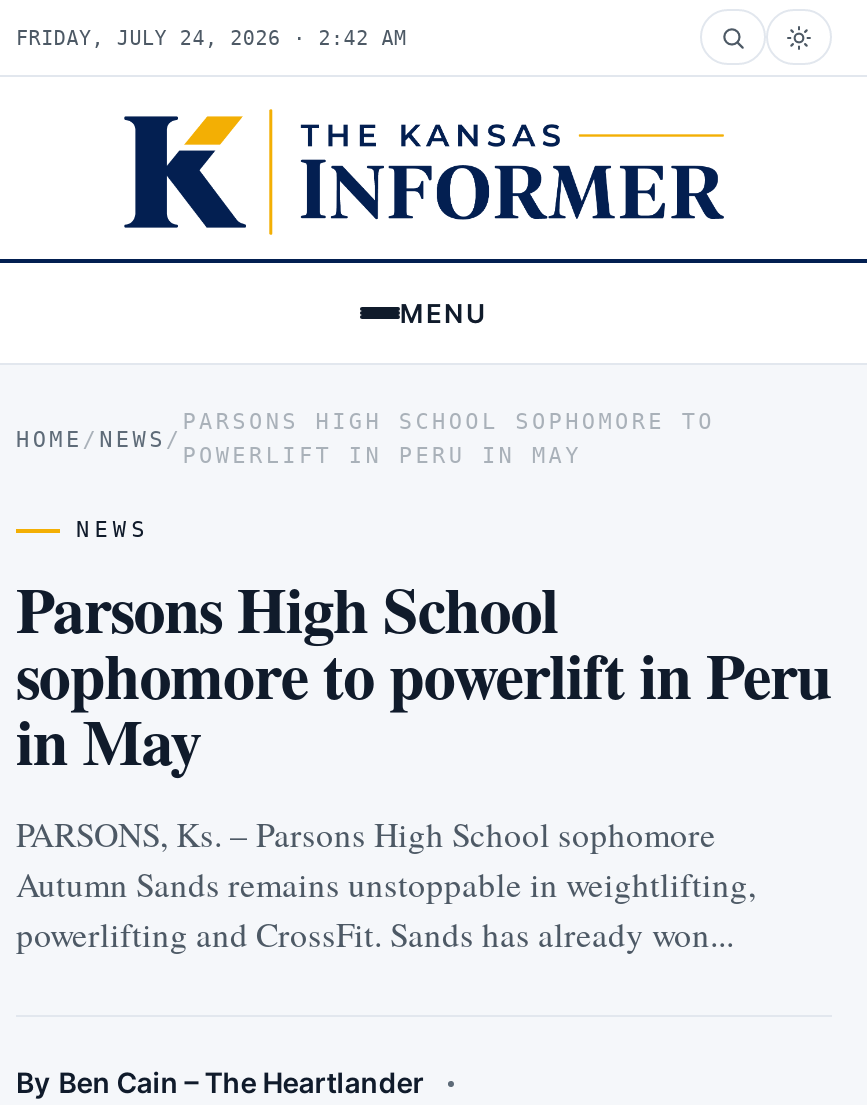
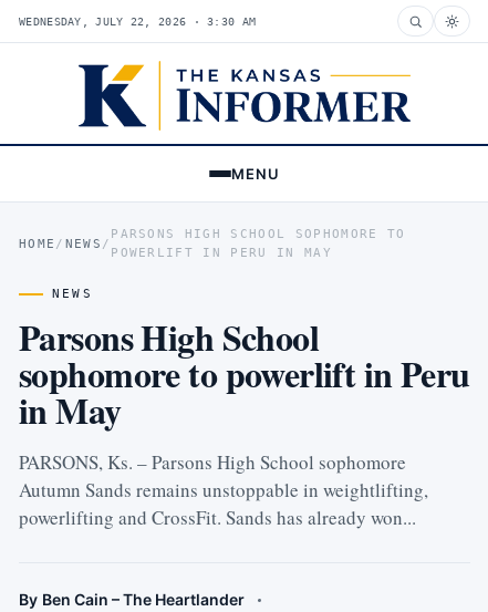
- FRIDAY, JULY 24, 2026 · 2:42 AM
+ WEDNESDAY, JULY 22, 2026 · 3:30 AM
